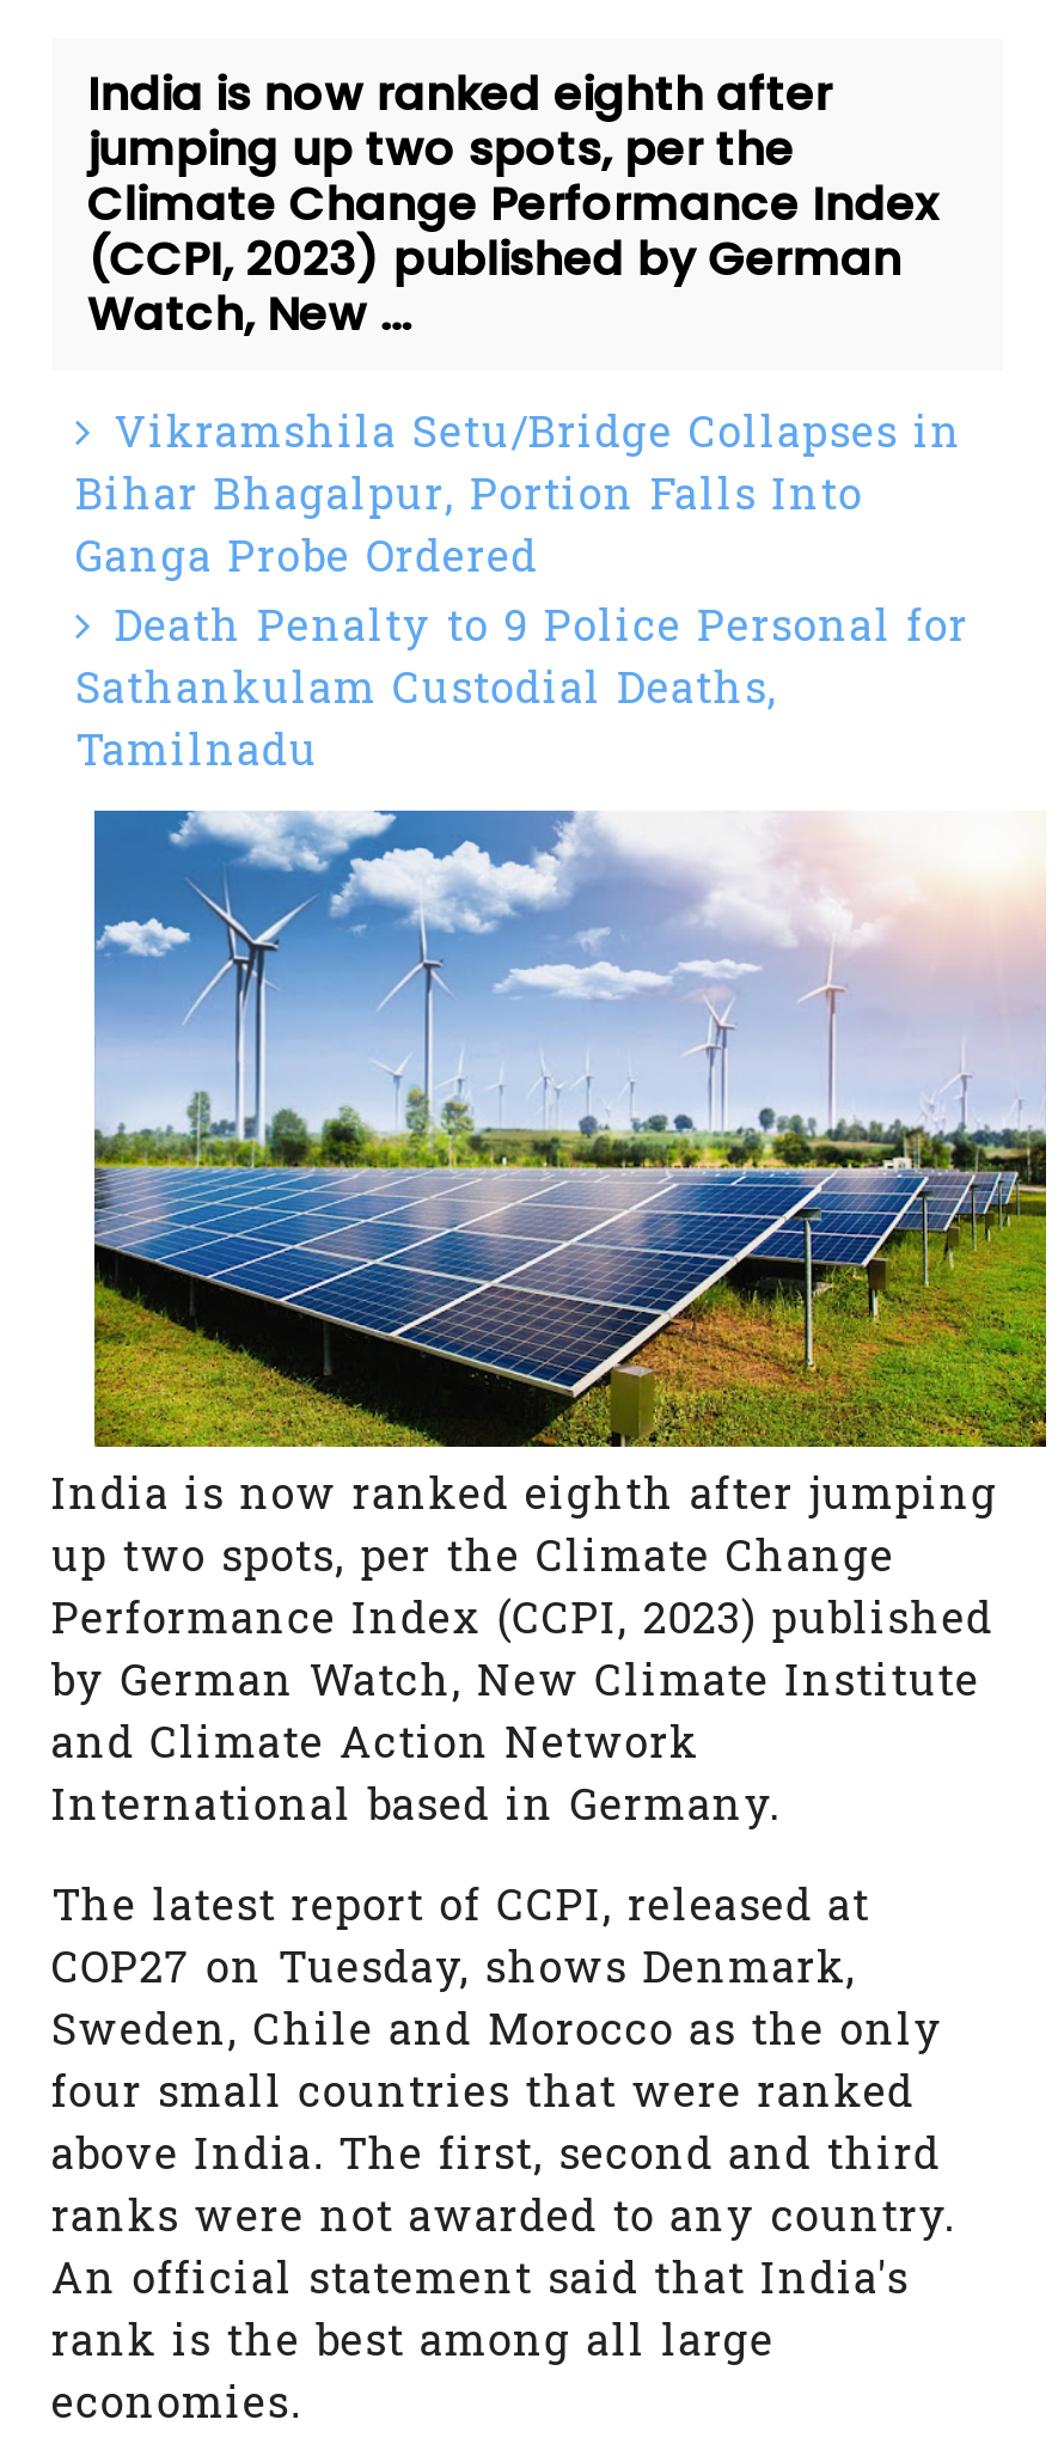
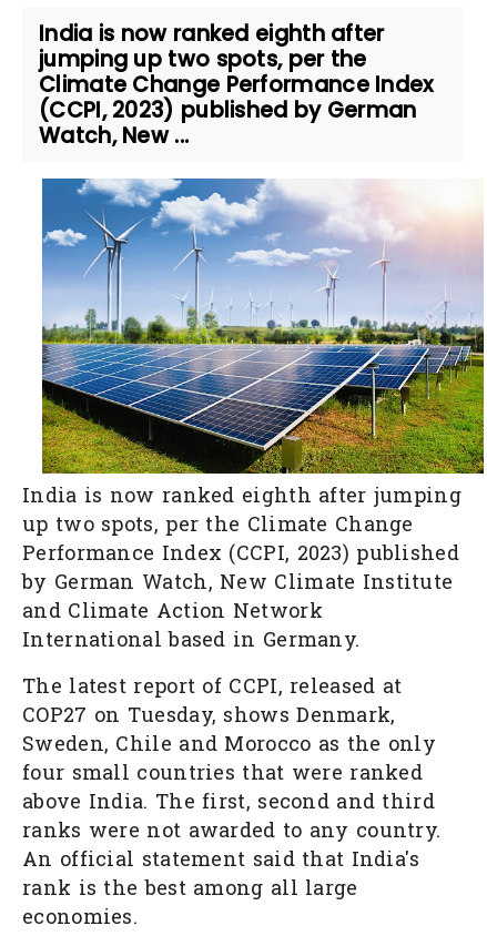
- Vikramshila Setu/Bridge Collapses in
- Bihar Bhagalpur, Portion Falls Into
- Ganga Probe Ordered
- Death Penalty to 9 Police Personal for
- Sathankulam Custodial Deaths,
- Tamilnadu
